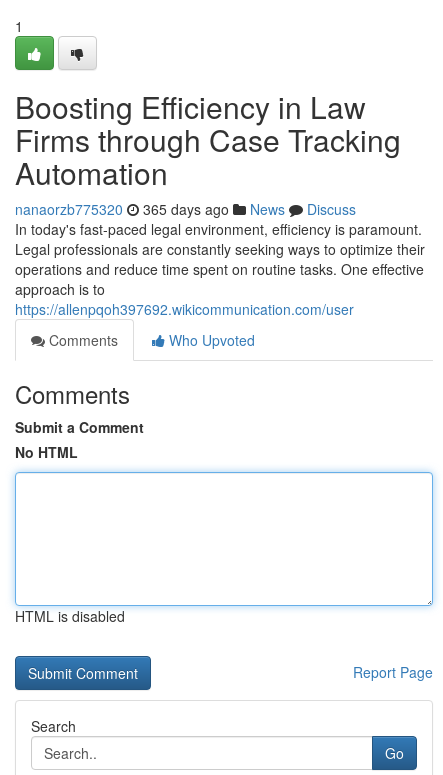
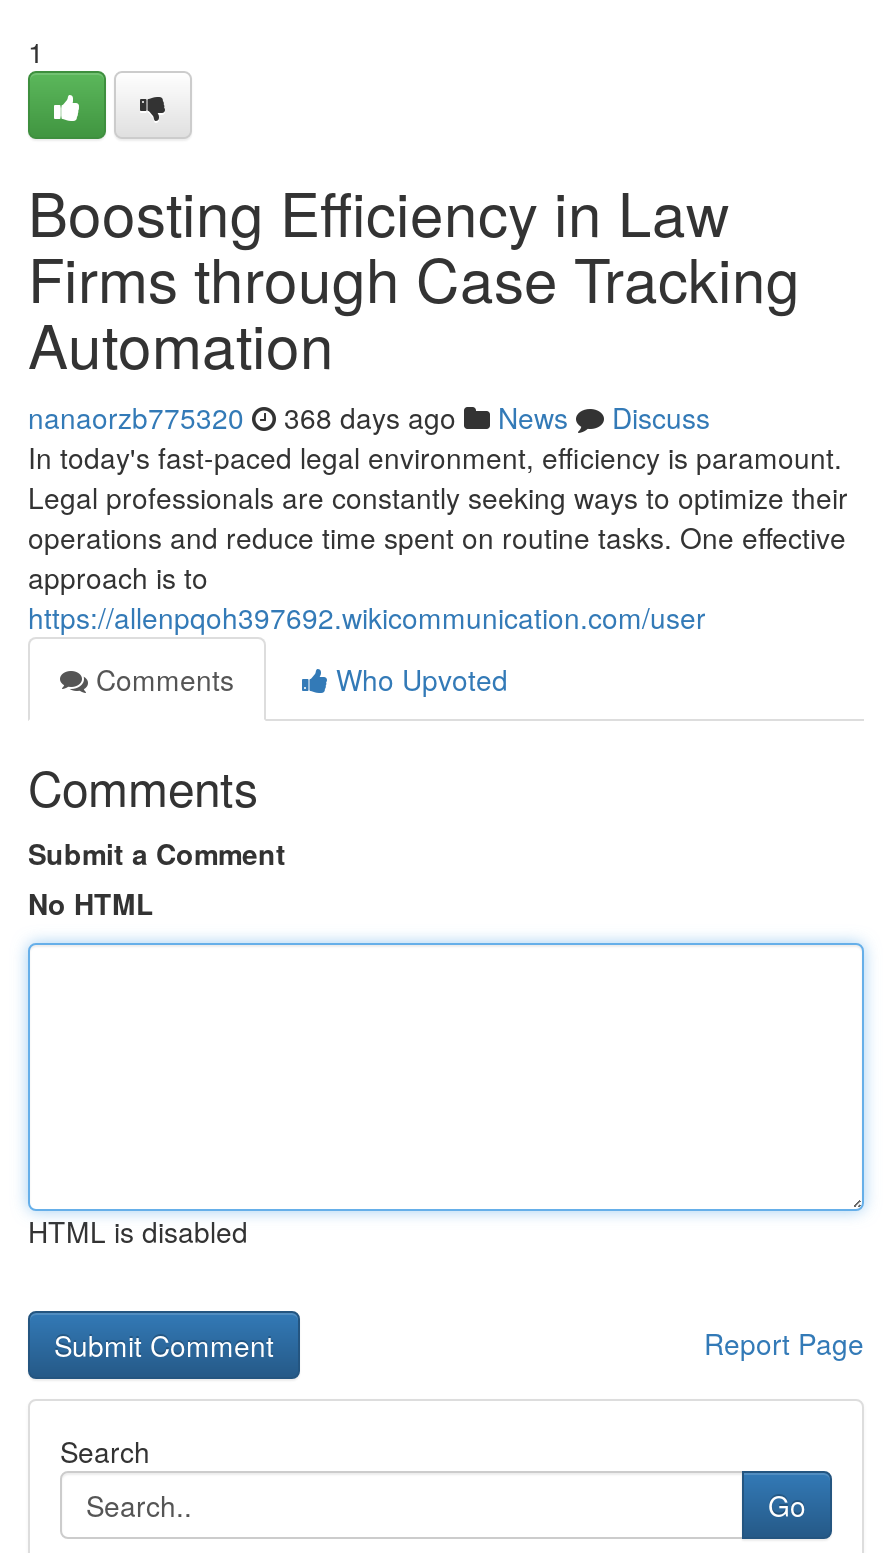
- nanaorzb775320 365 days ago News Discuss
+ nanaorzb775320 368 days ago News Discuss
